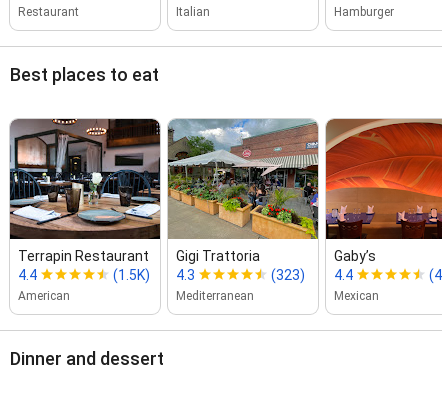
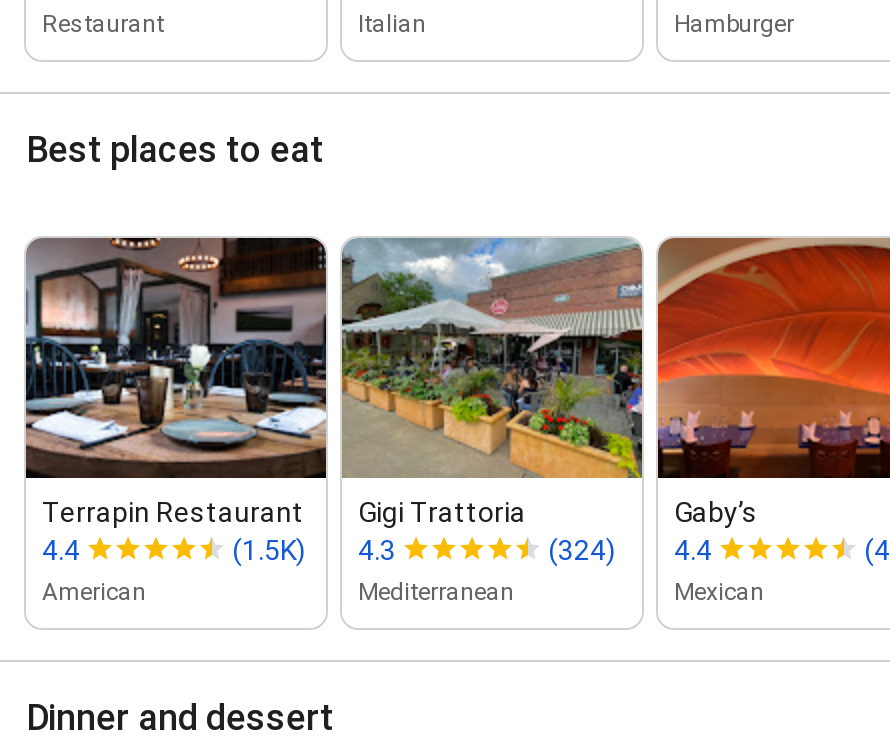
- (323) 4.4
+ (324) 4.4
